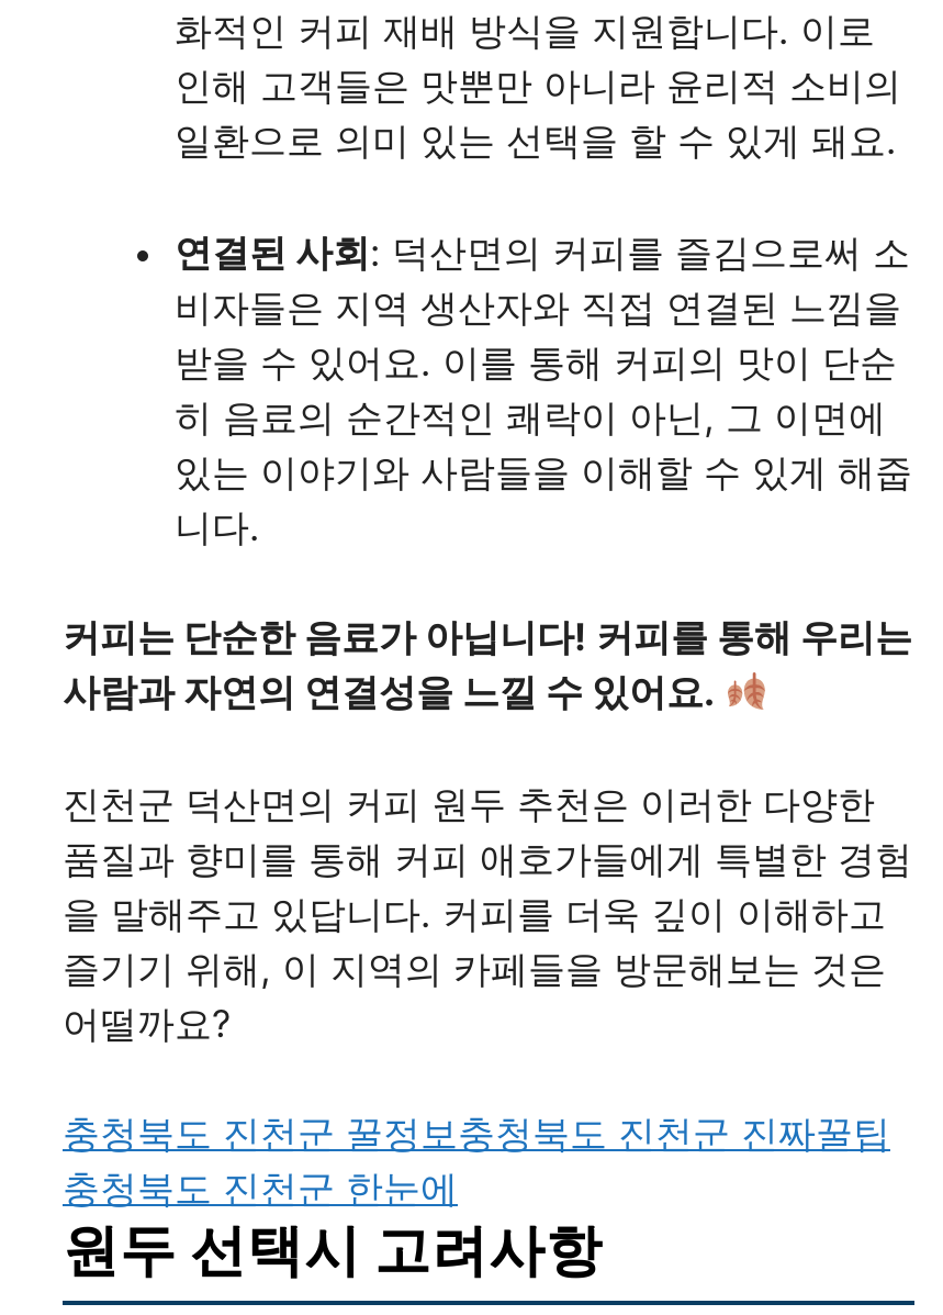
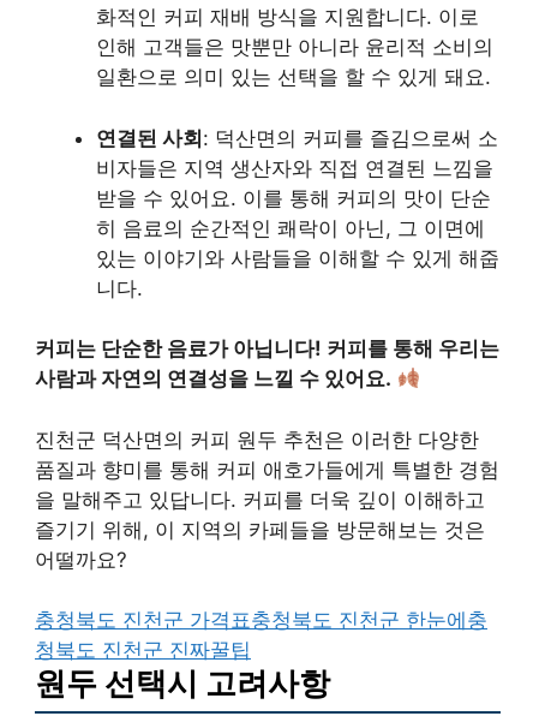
- 충청북도 진천군 꿀정보 충청북도 진천군 진짜꿀팁
- 충청북도 진천군 한눈에
+ 충청북도 진천군 가격표충청북도 진천군 한눈에충
+ 청북도 진천군 진짜꿀팁
